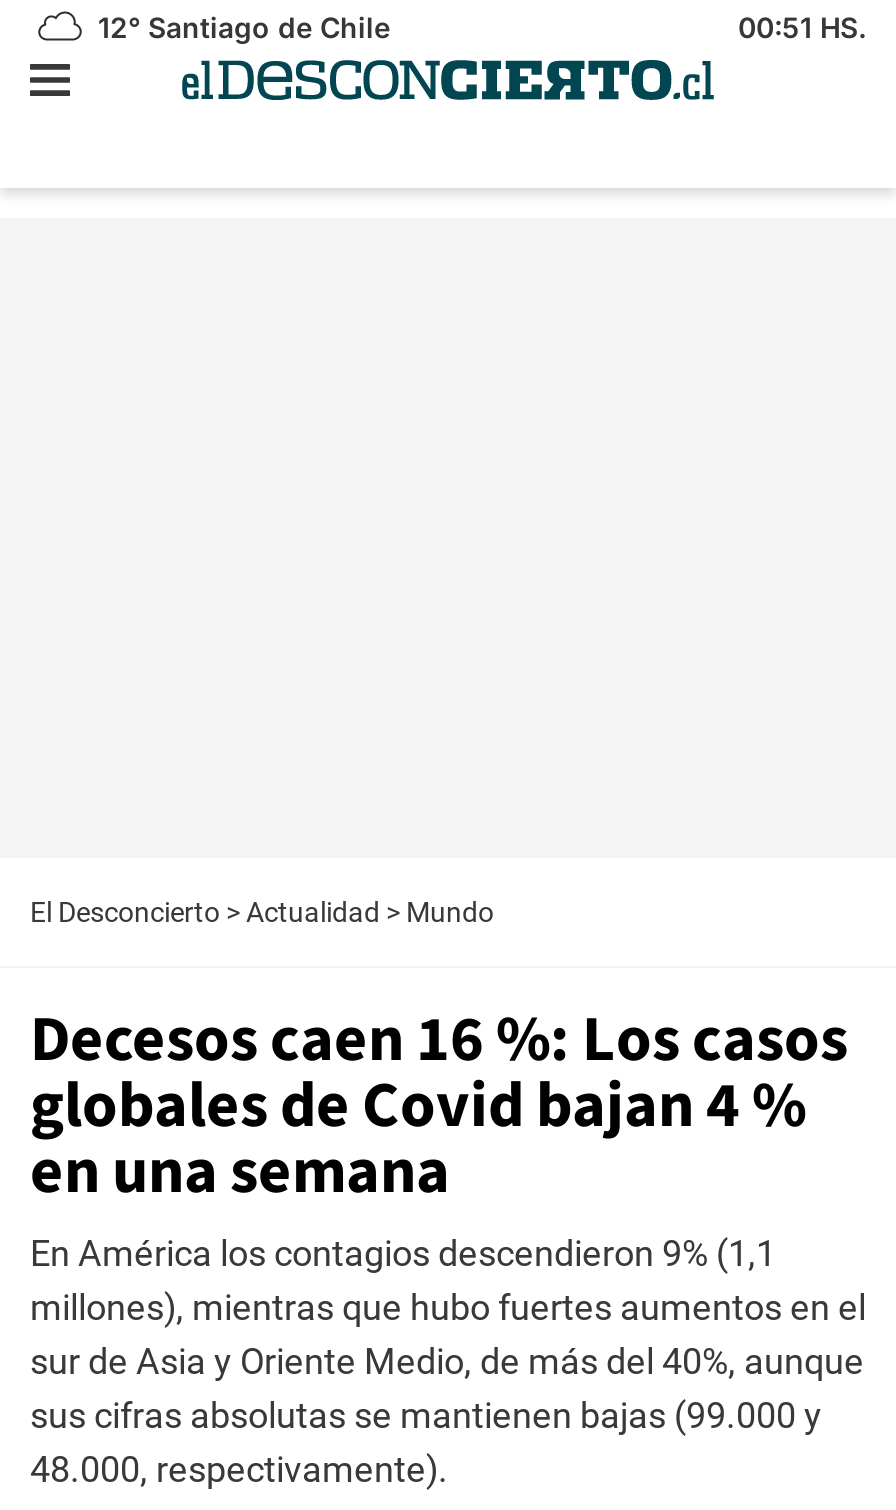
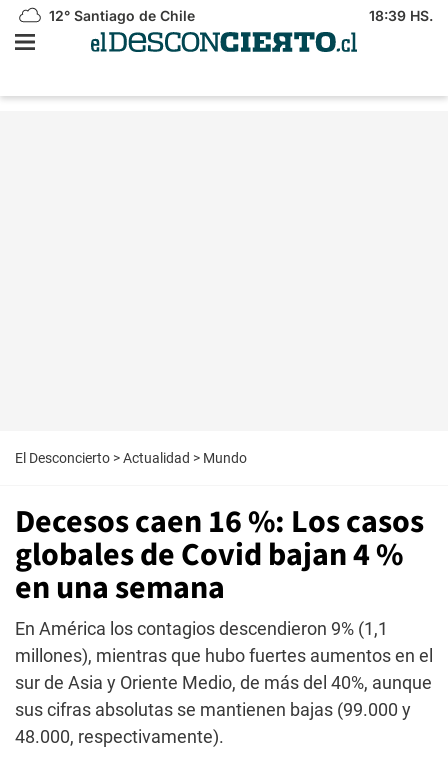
- 00:51 HS.
+ 18:39 HS.
